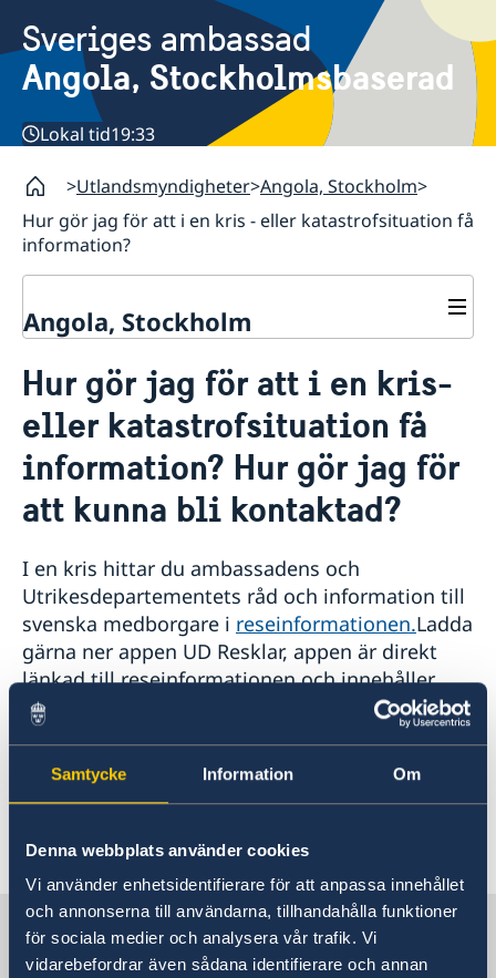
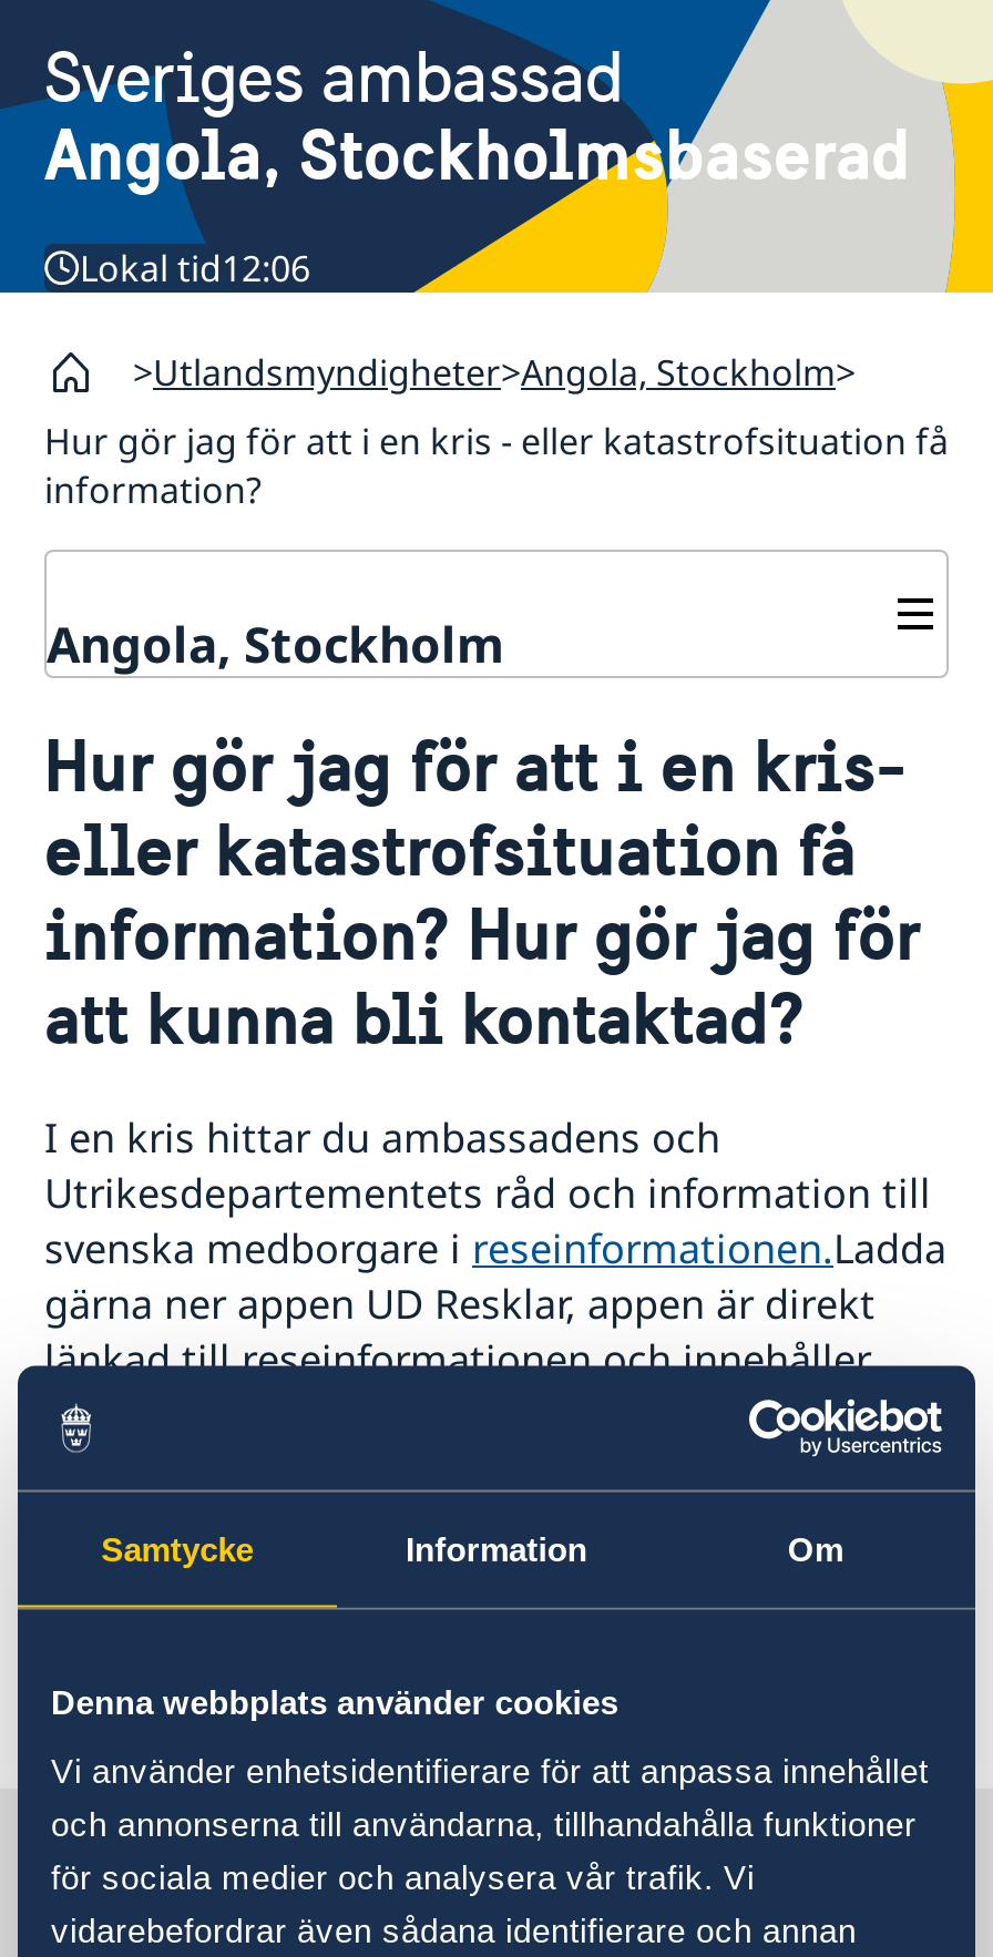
- Lokal tid19:33
+ Lokal tid12:06
